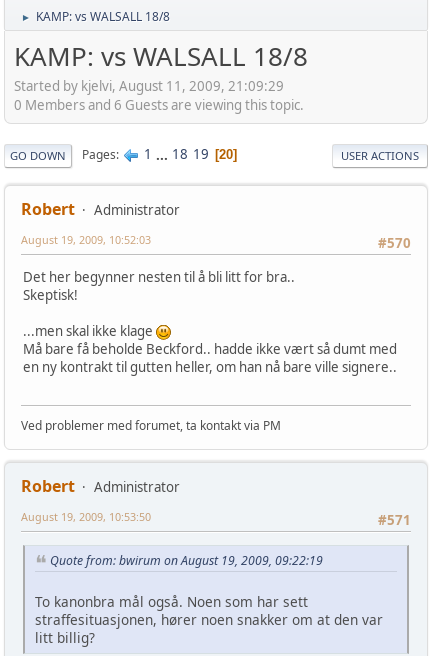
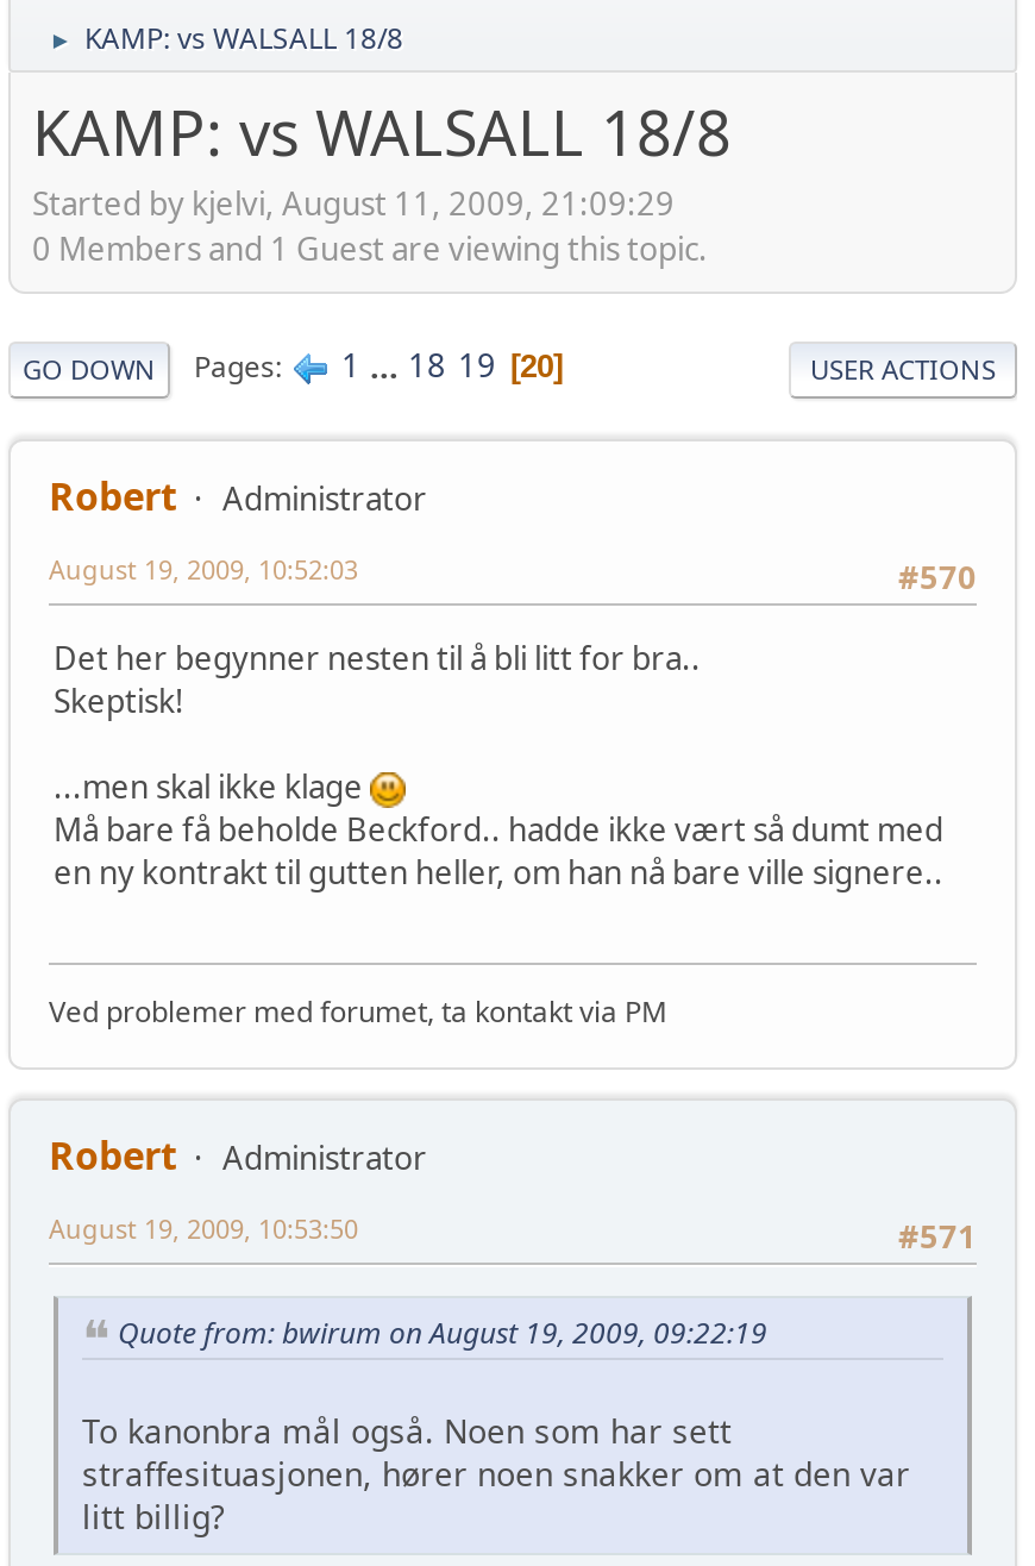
- 0 Members and 6 Guests are viewing this topic.
+ 0 Members and 1 Guest are viewing this topic.
